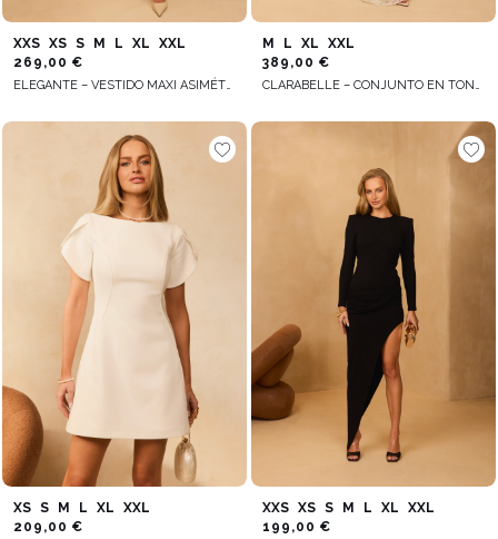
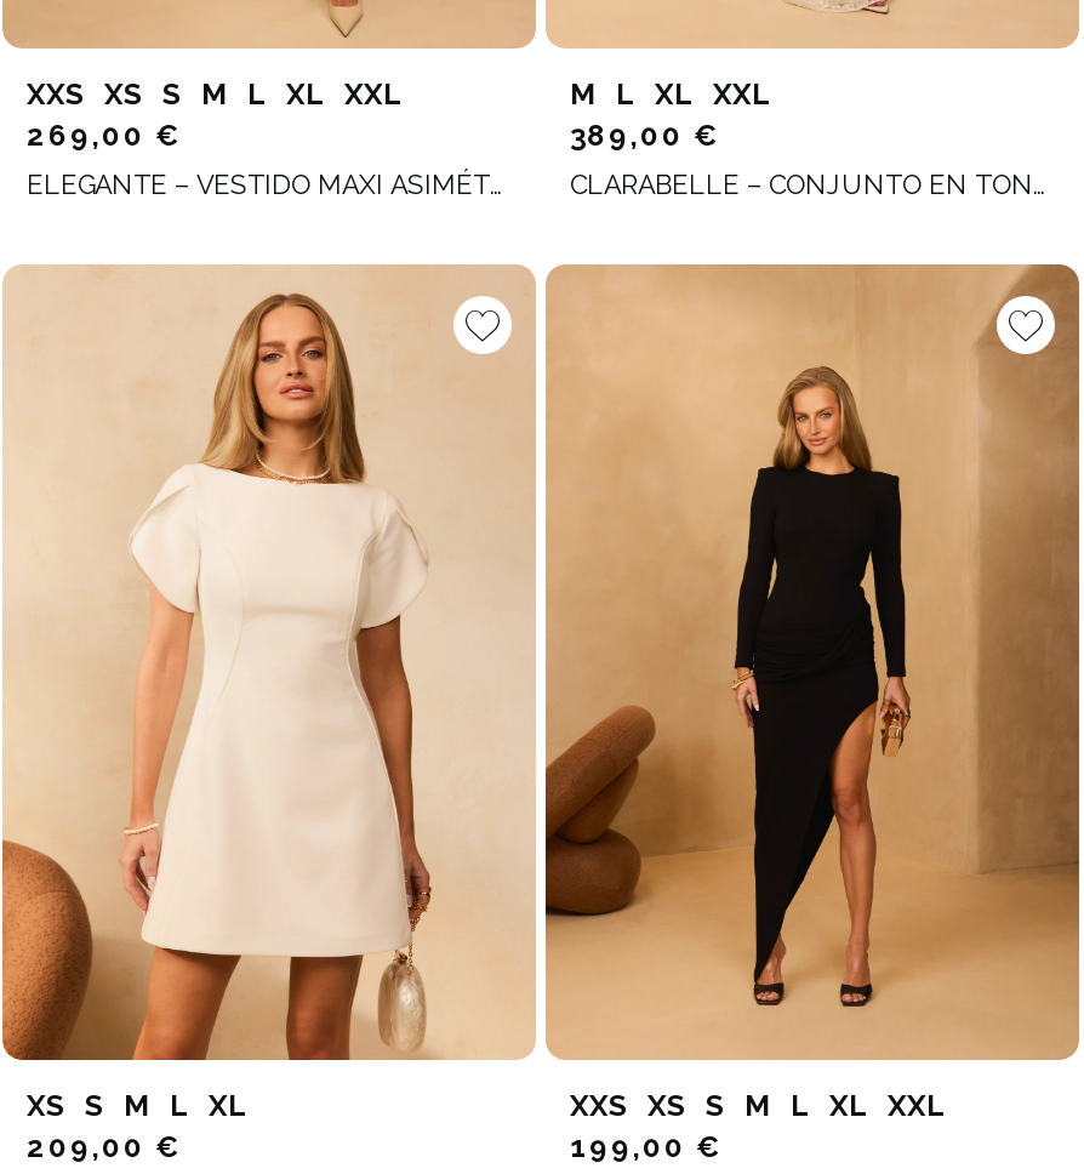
- XS S M L XL XXL
+ XS S M L XL
